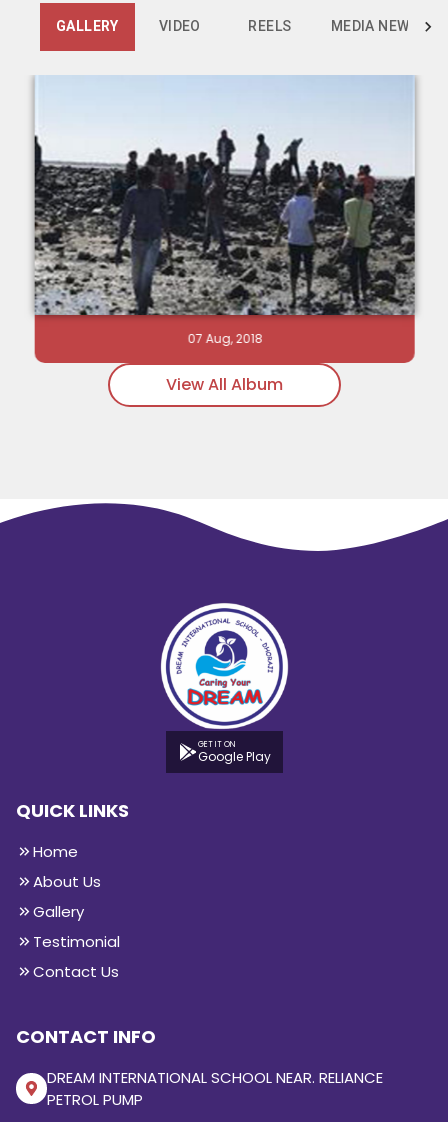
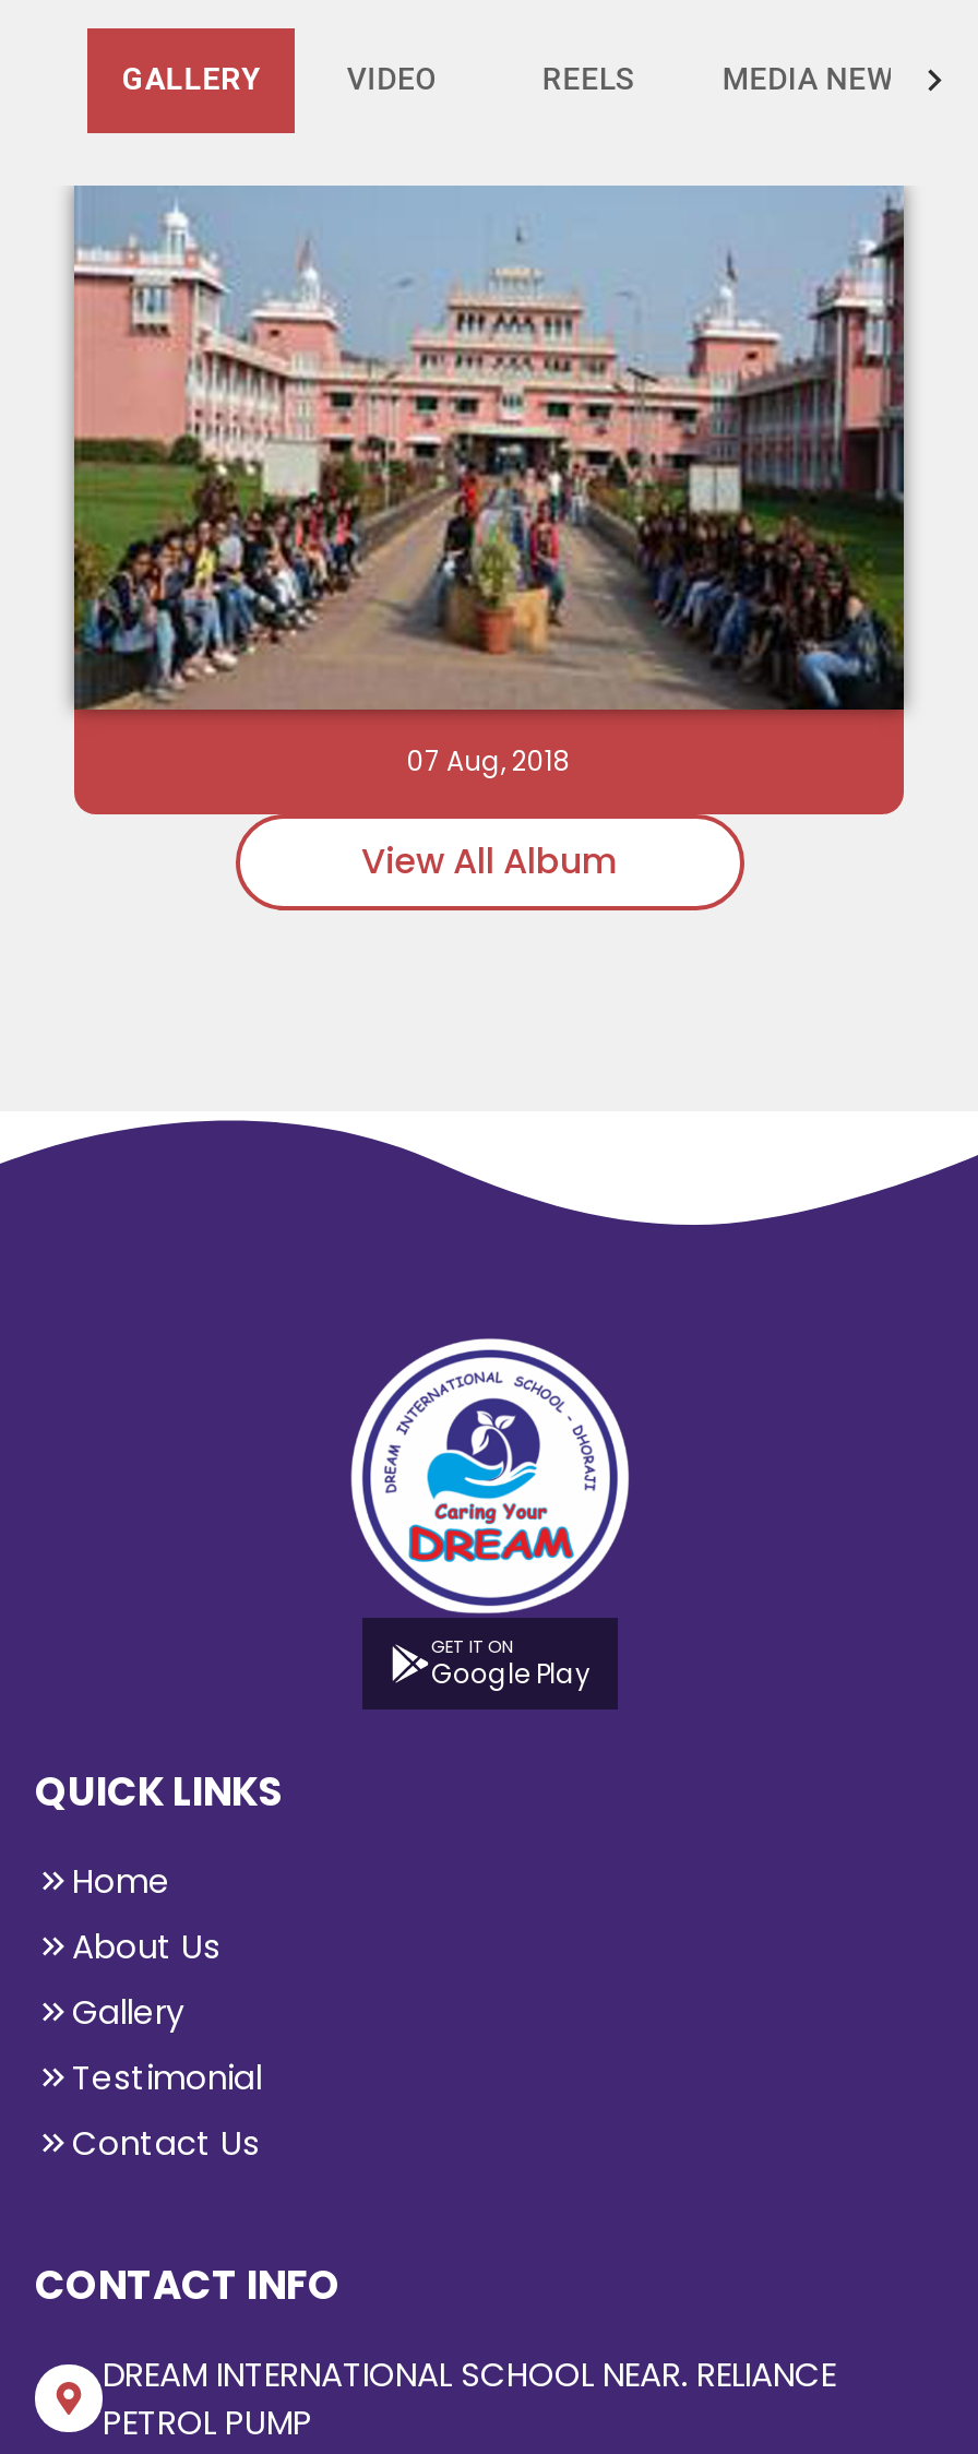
- [image]
+ [image]
